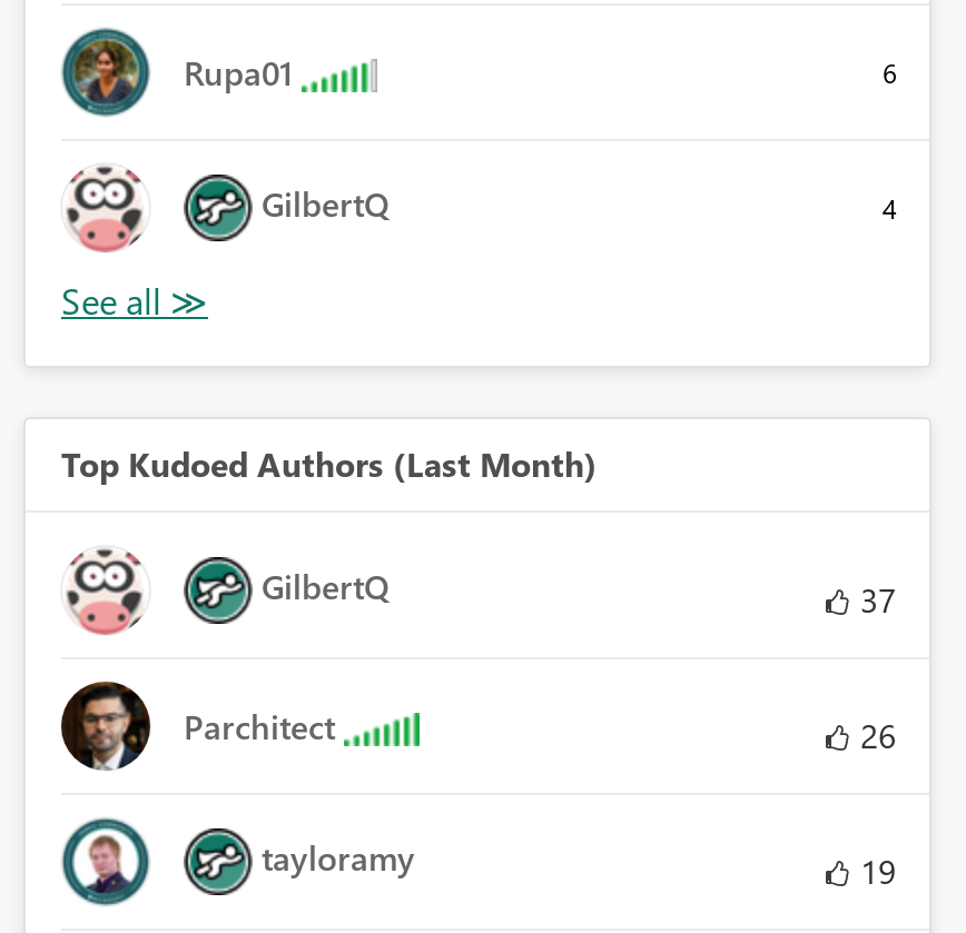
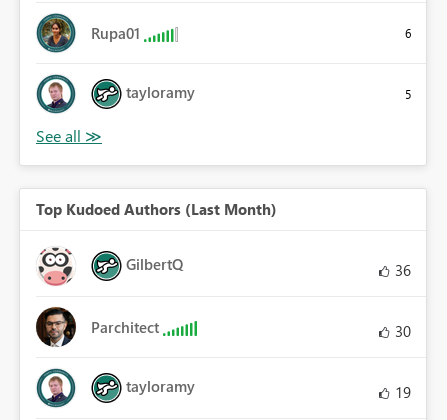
- [image]
+ [image]

- GilbertQ
- 4
+ tayloramy
+ 5

- 37
+ 36

- 26
+ 30
